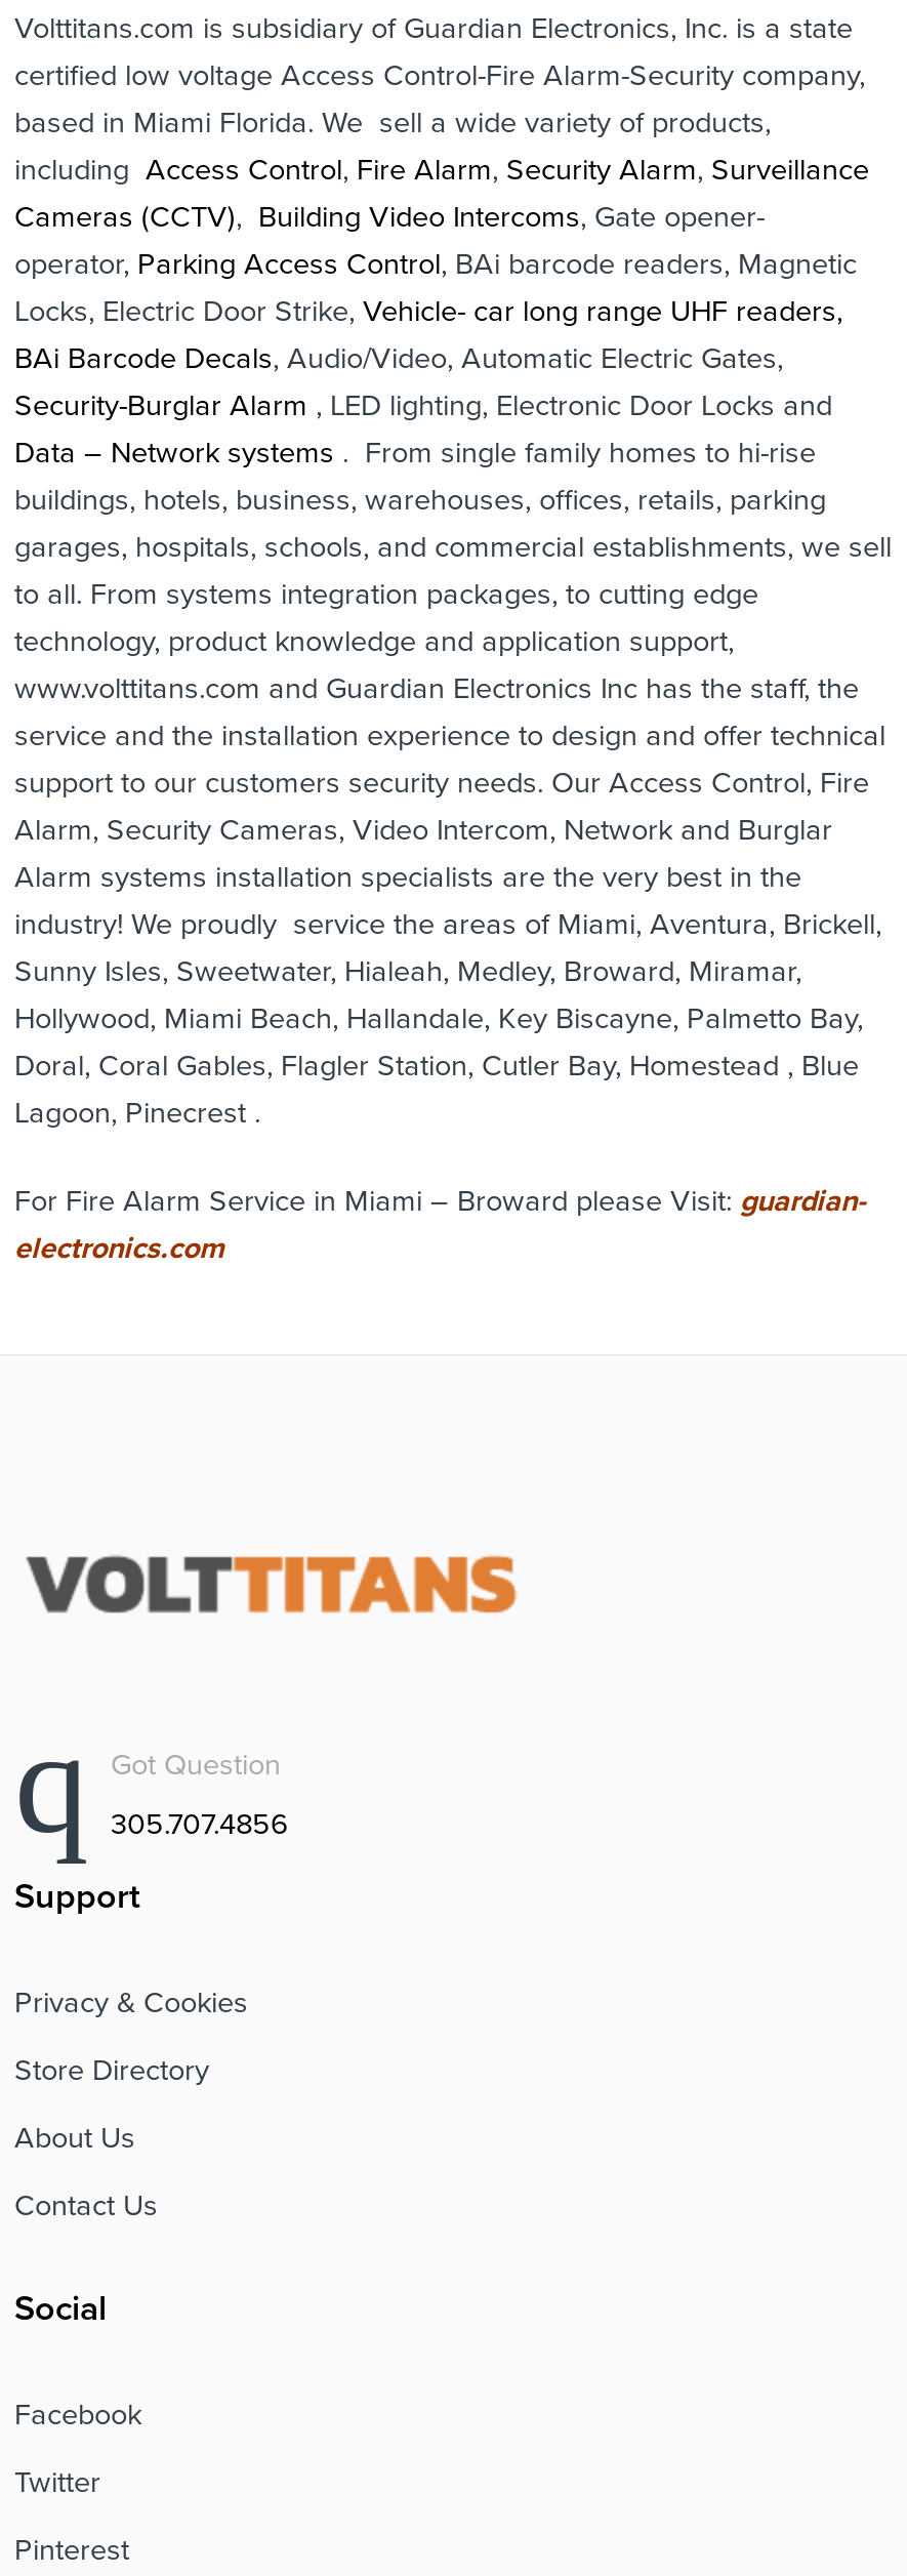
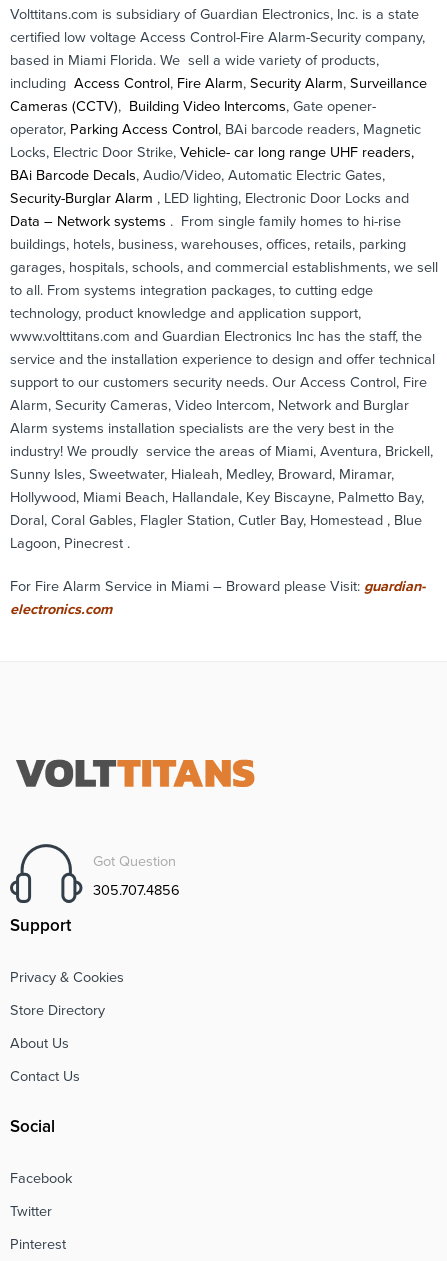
- [image]
+ [image]
